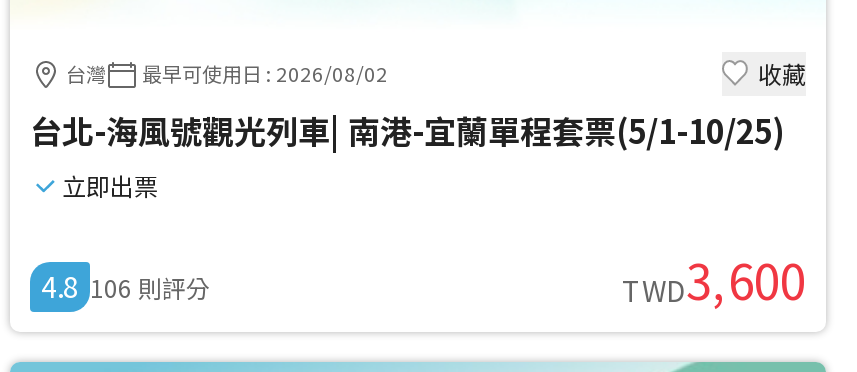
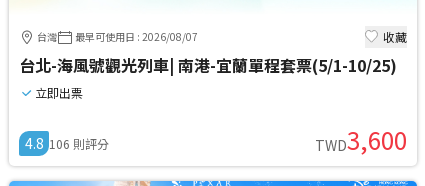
- 最早可使用日: 2026/08/02
+ 最早可使用日: 2026/08/07
